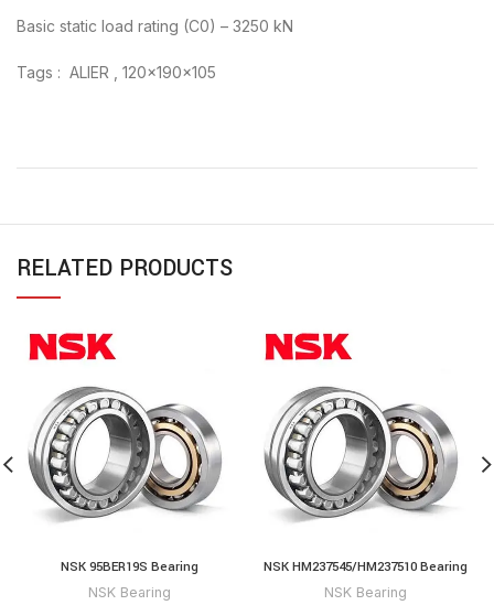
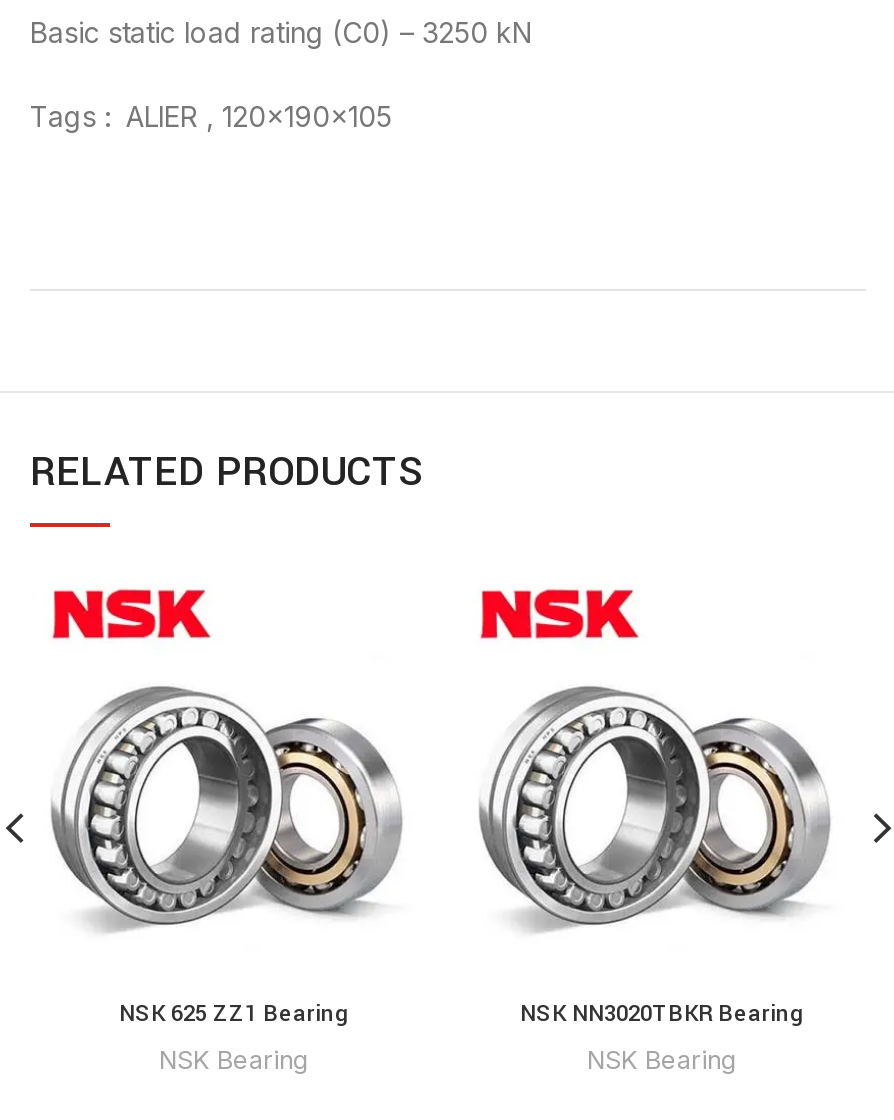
- NSK 95BER19S Bearing
+ NSK 625 ZZ1 Bearing

- NSK HM237545/HM237510 Bearing
+ NSK NN3020TBKR Bearing
